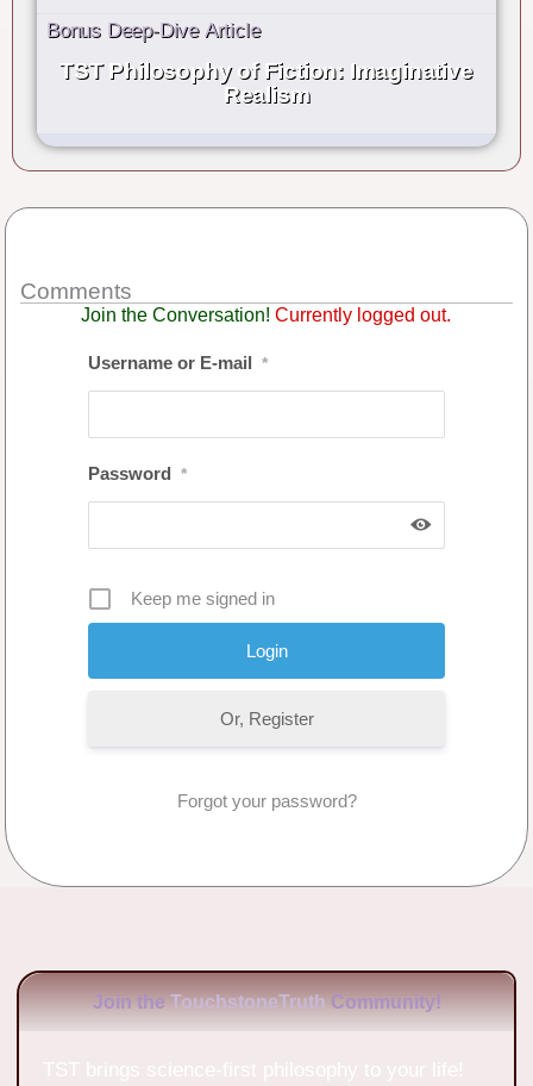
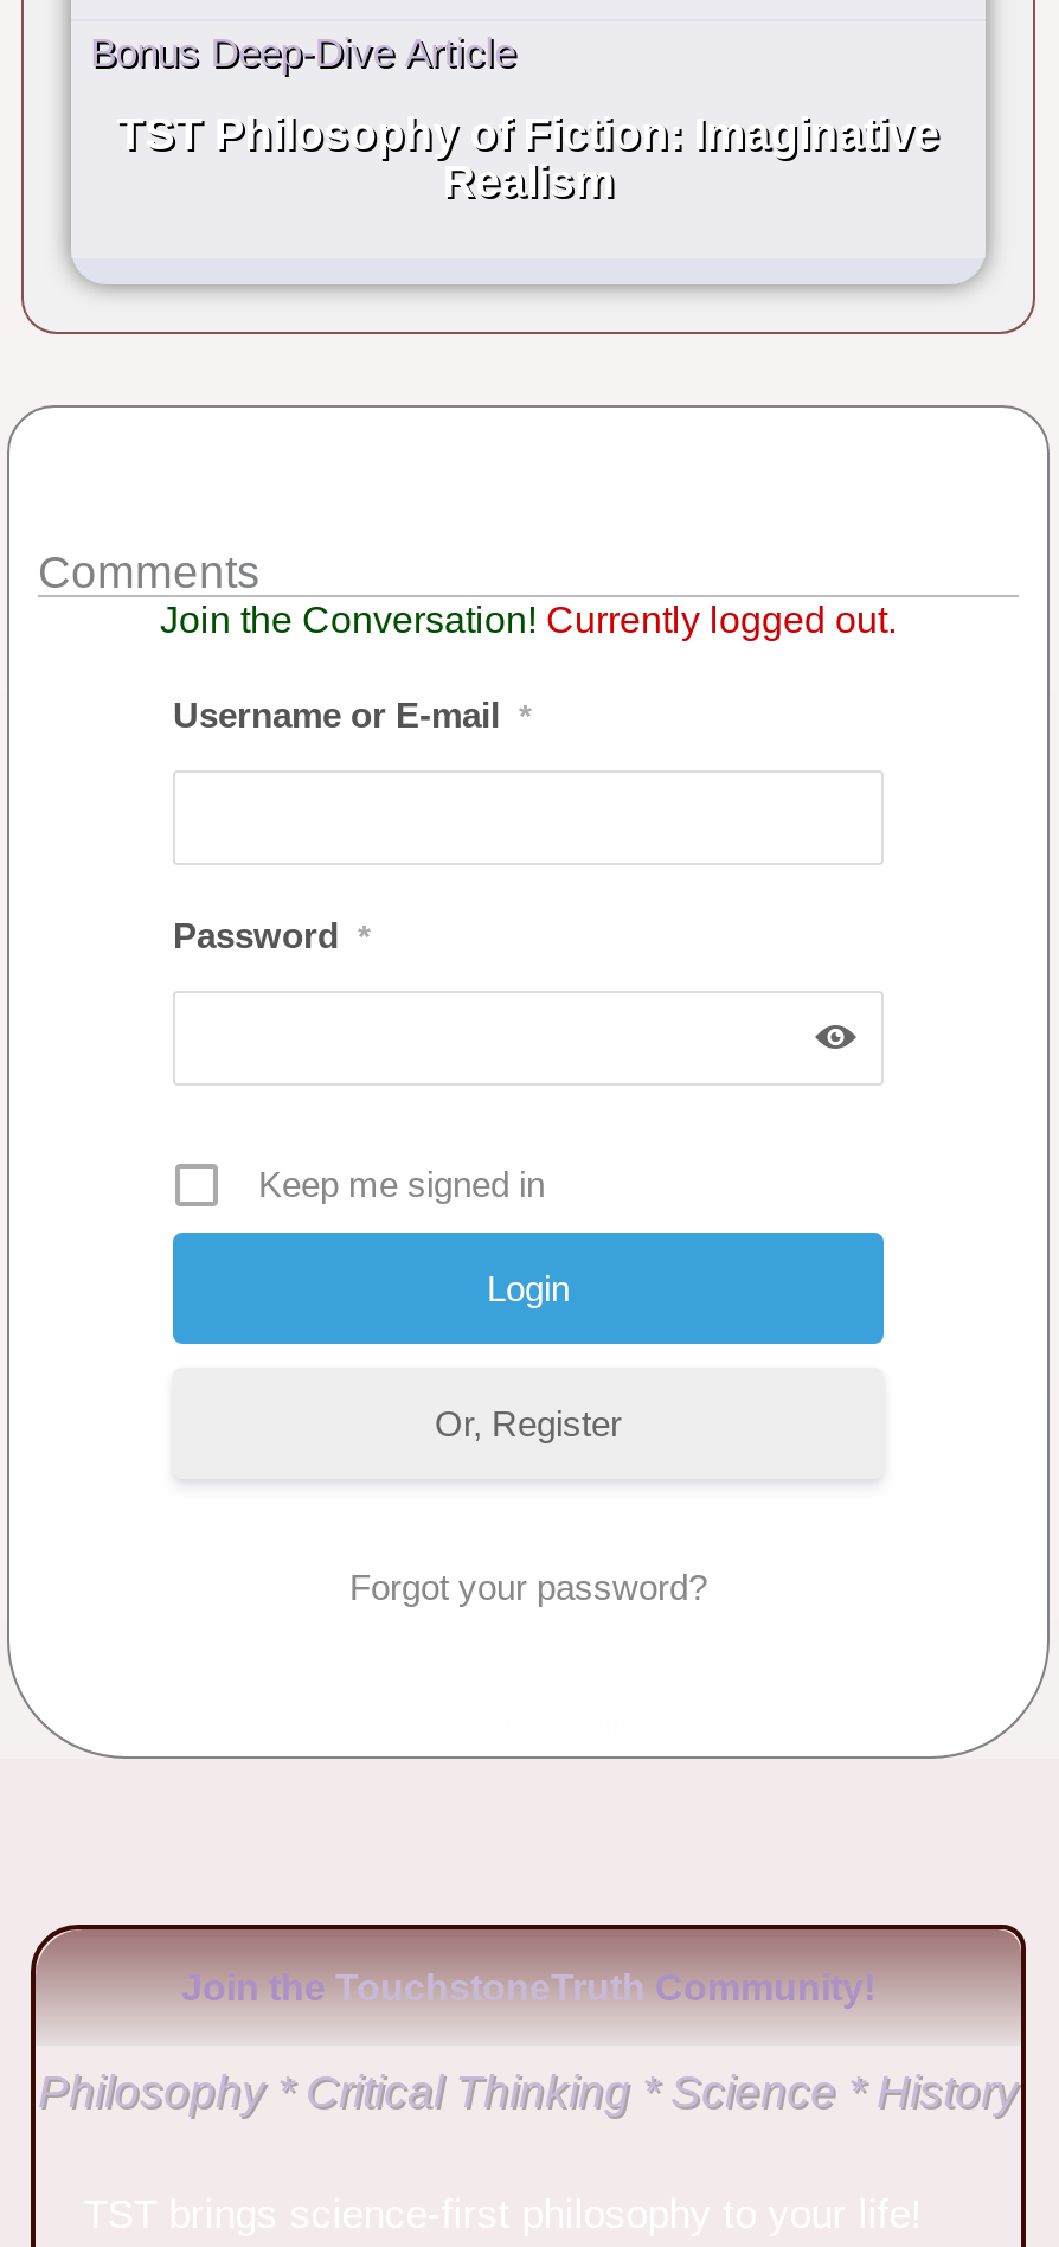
+ Philosophy * Critical Thinking * Science * History
